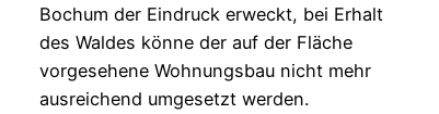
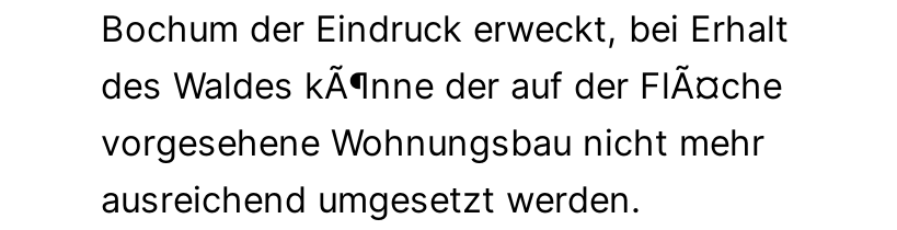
- des Waldes könne der auf der Fläche
+ des Waldes kÃ¶nne der auf der FlÃ¤che
